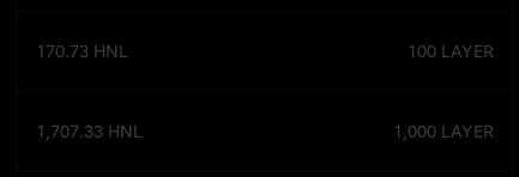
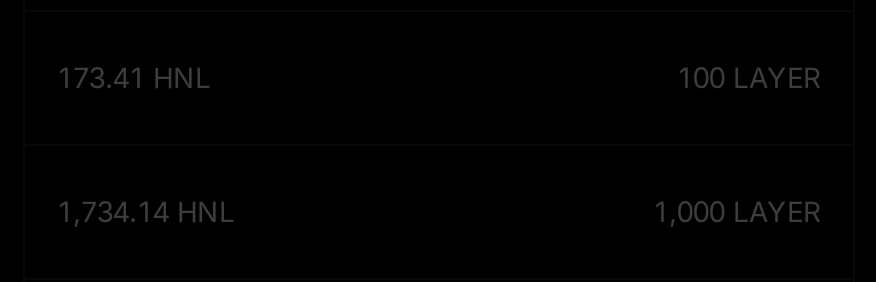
- 170.73 HNL
+ 173.41 HNL

- 1,707.33 HNL
+ 1,734.14 HNL
